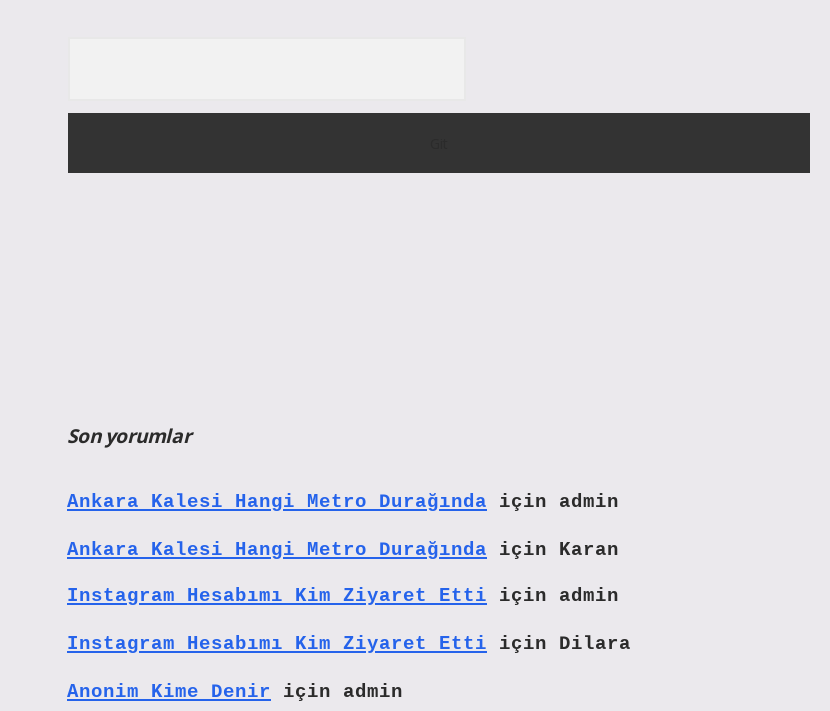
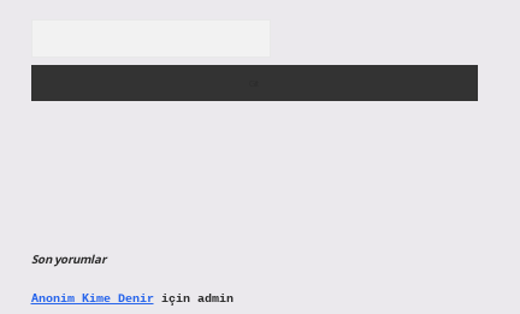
- Ankara Kalesi Hangi Metro Durağında için admin
- Ankara Kalesi Hangi Metro Durağında için Karan
- Instagram Hesabımı Kim Ziyaret Etti için admin
- Instagram Hesabımı Kim Ziyaret Etti için Dilara
